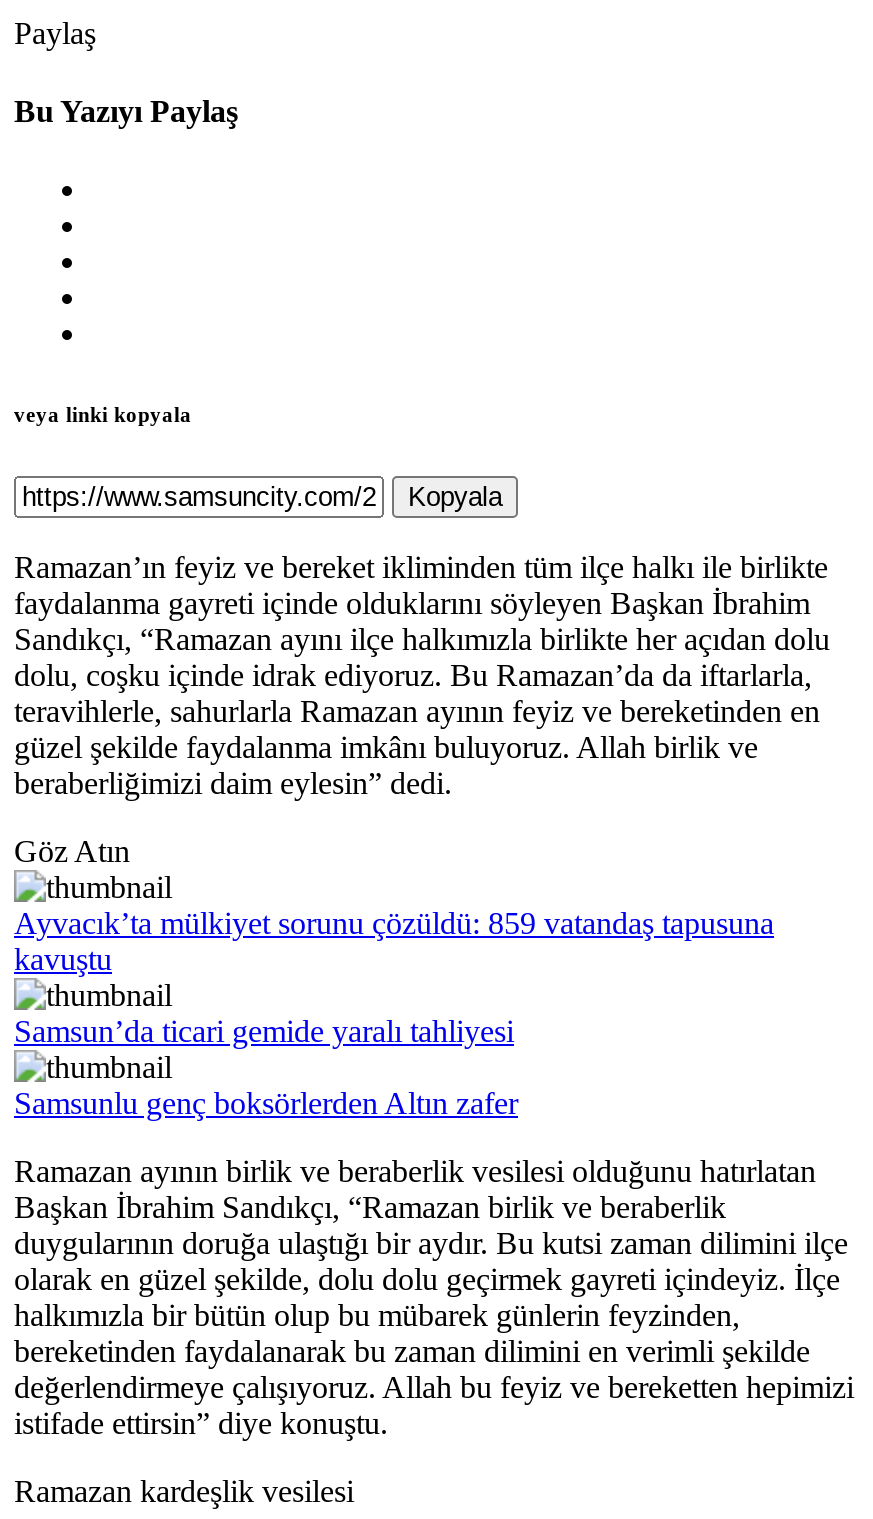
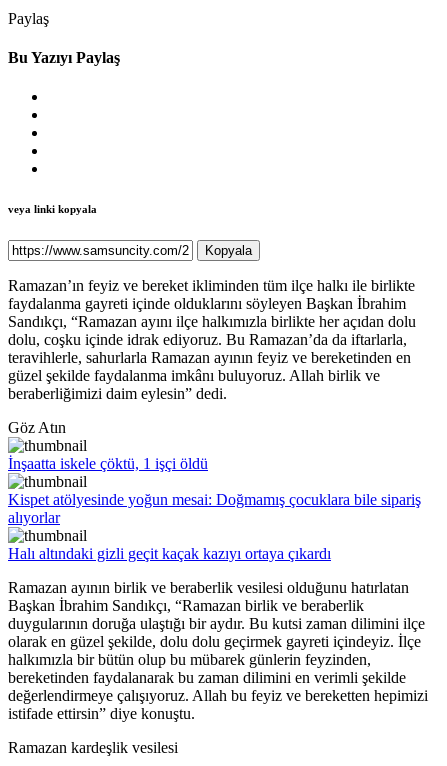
- Ayvacık’ta mülkiyet sorunu çözüldü: 859 vatandaş tapusuna
- kavuştu
+ İnşaatta iskele çöktü, 1 işçi öldü

- Samsun’da ticari gemide yaralı tahliyesi
+ Kispet atölyesinde yoğun mesai: Doğmamış çocuklara bile sipariş
+ alıyorlar

- Samsunlu genç boksörlerden Altın zafer
+ Halı altındaki gizli geçit kaçak kazıyı ortaya çıkardı
